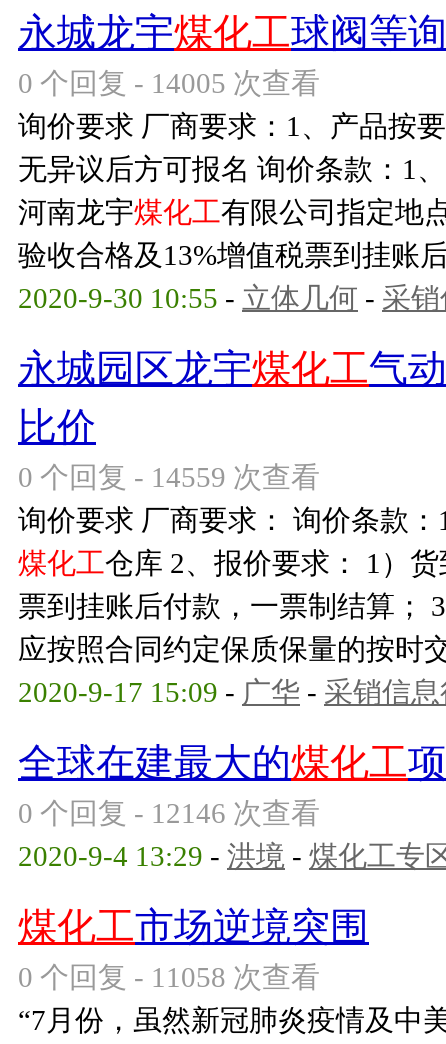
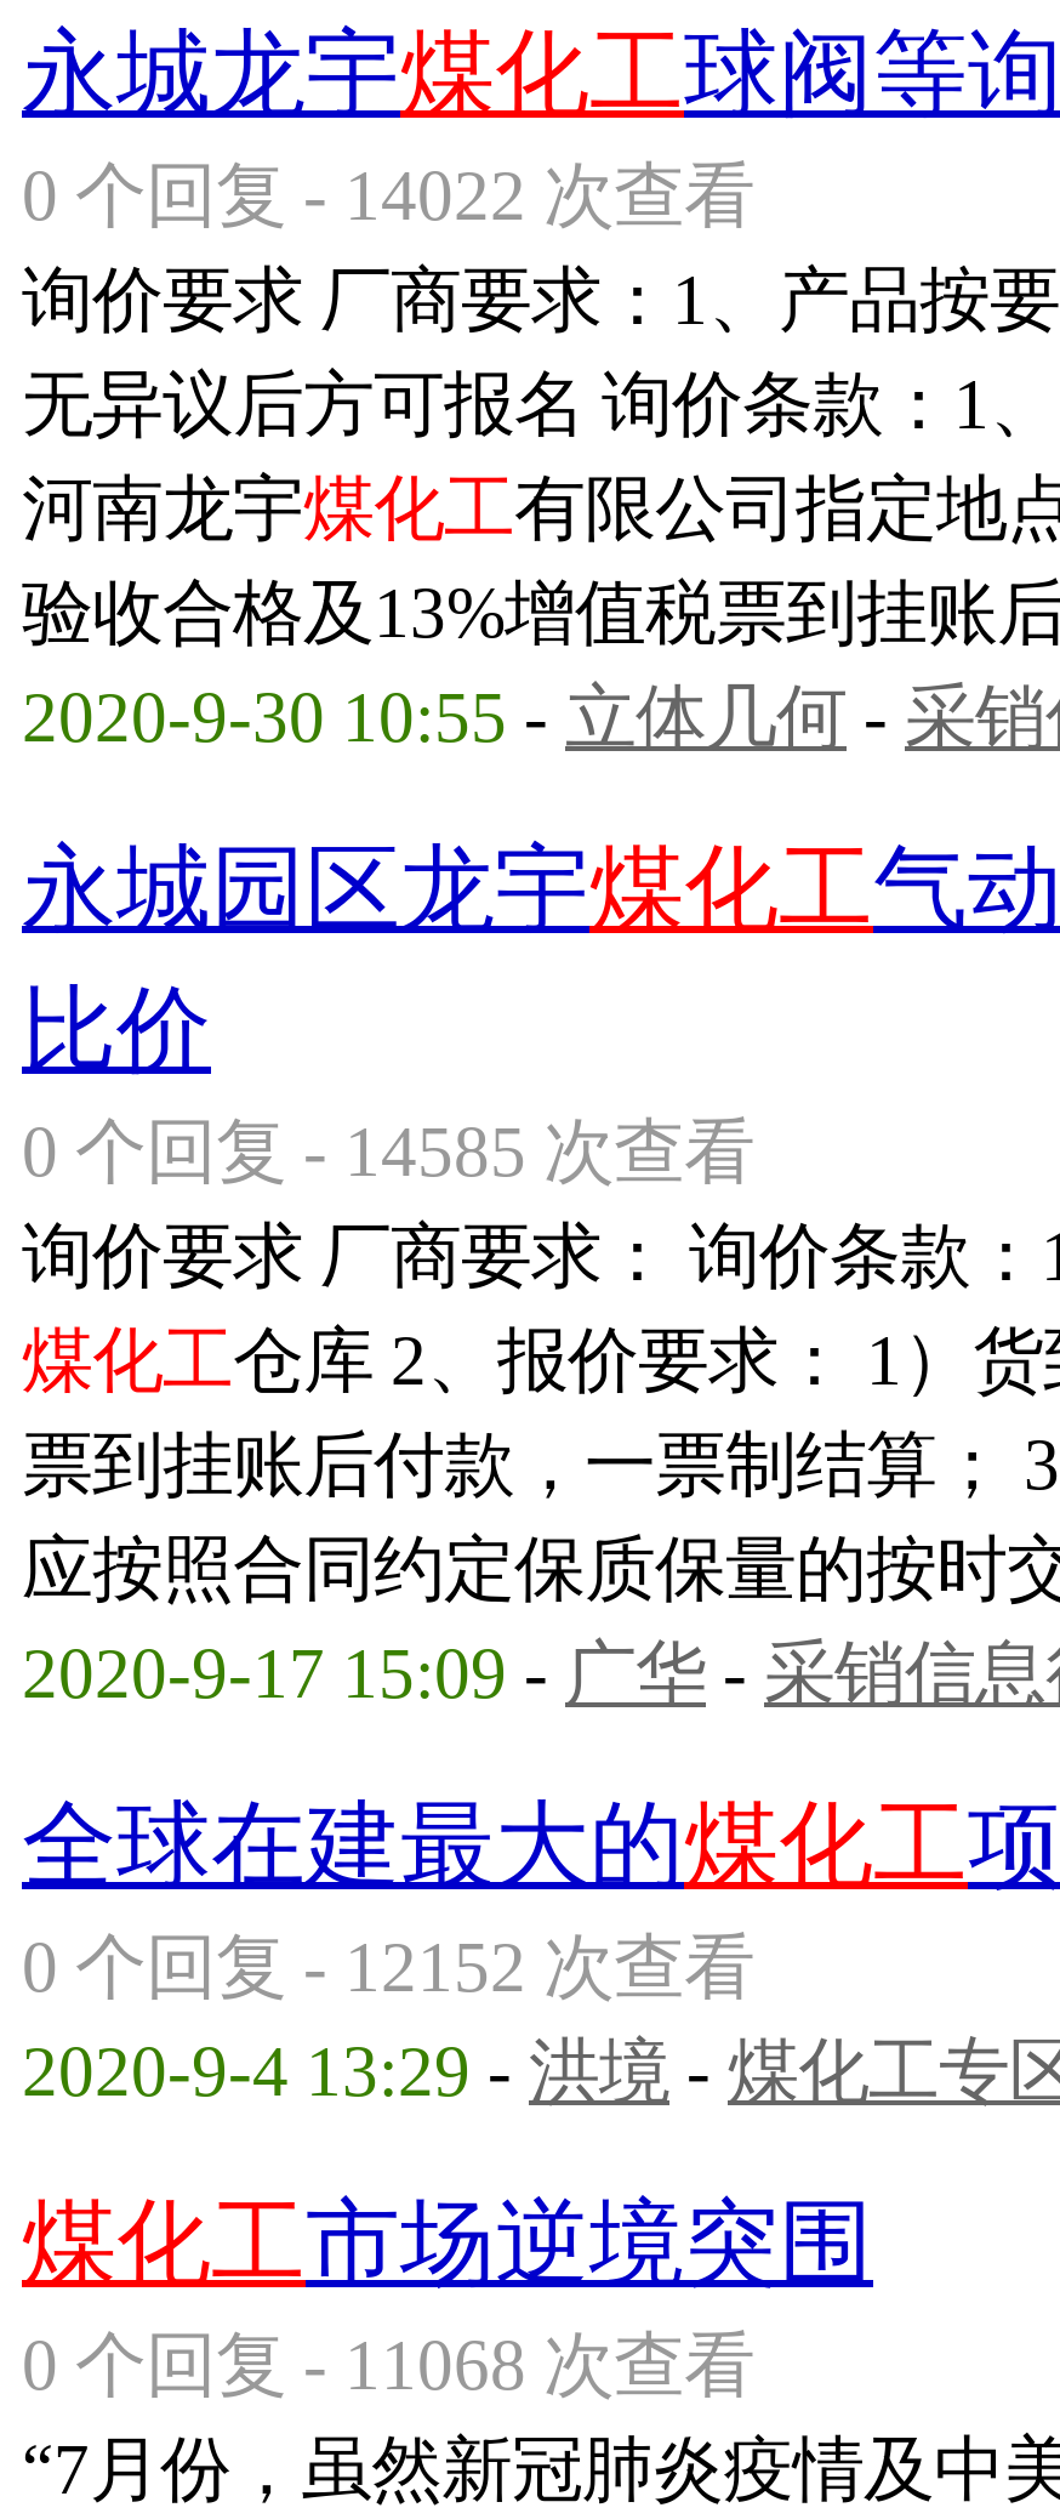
- 0 个回复 - 14005 次查看
+ 0 个回复 - 14022 次查看

- 0 个回复 - 14559 次查看
+ 0 个回复 - 14585 次查看

- 0 个回复 - 12146 次查看
+ 0 个回复 - 12152 次查看

- 0 个回复 - 11058 次查看
+ 0 个回复 - 11068 次查看
